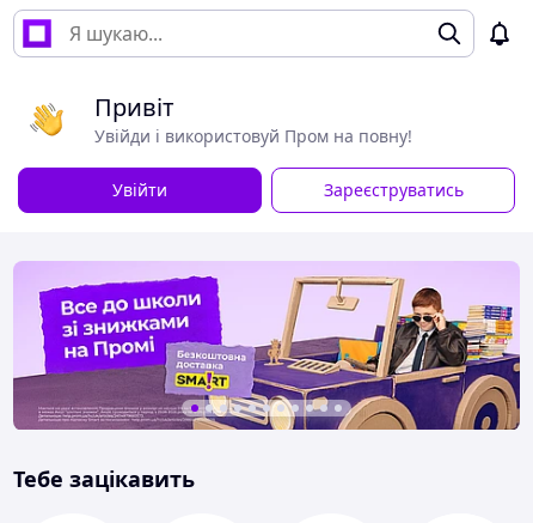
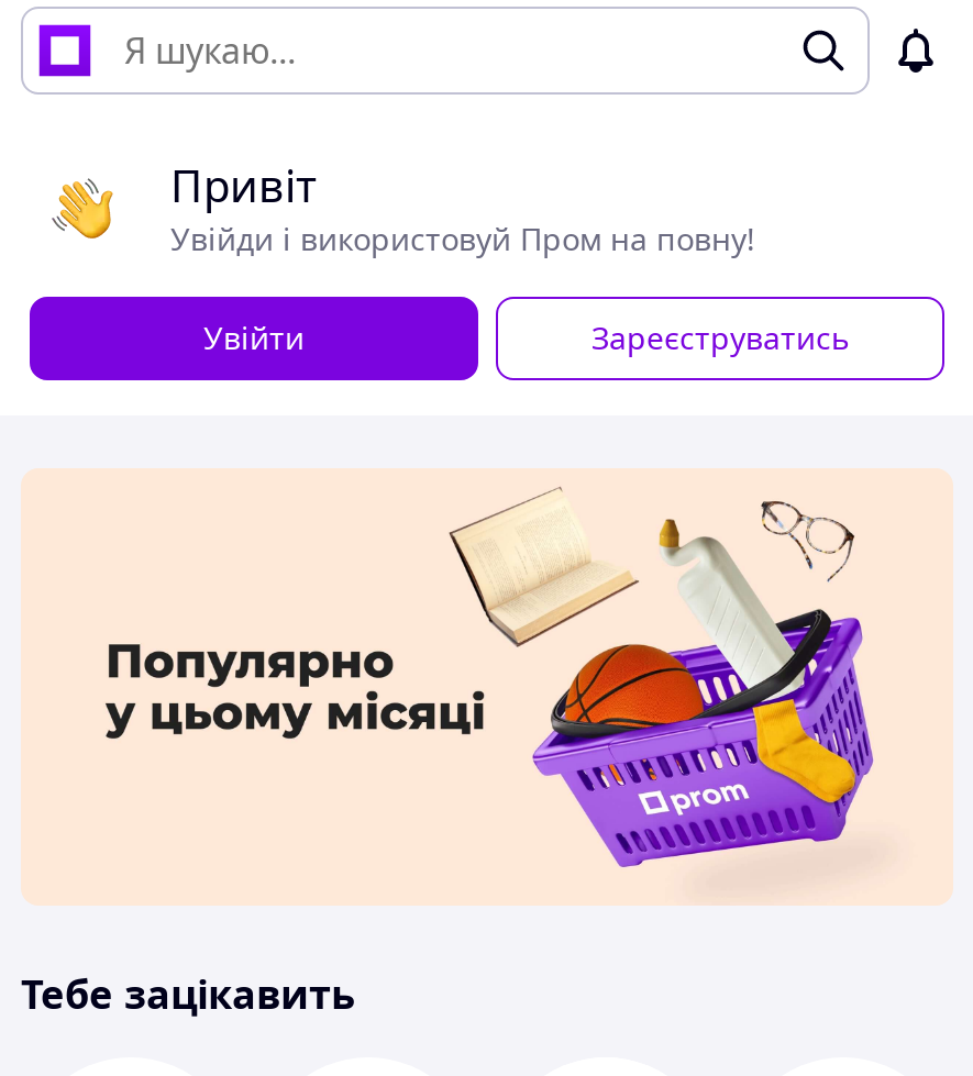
- [image]
+ [image]
